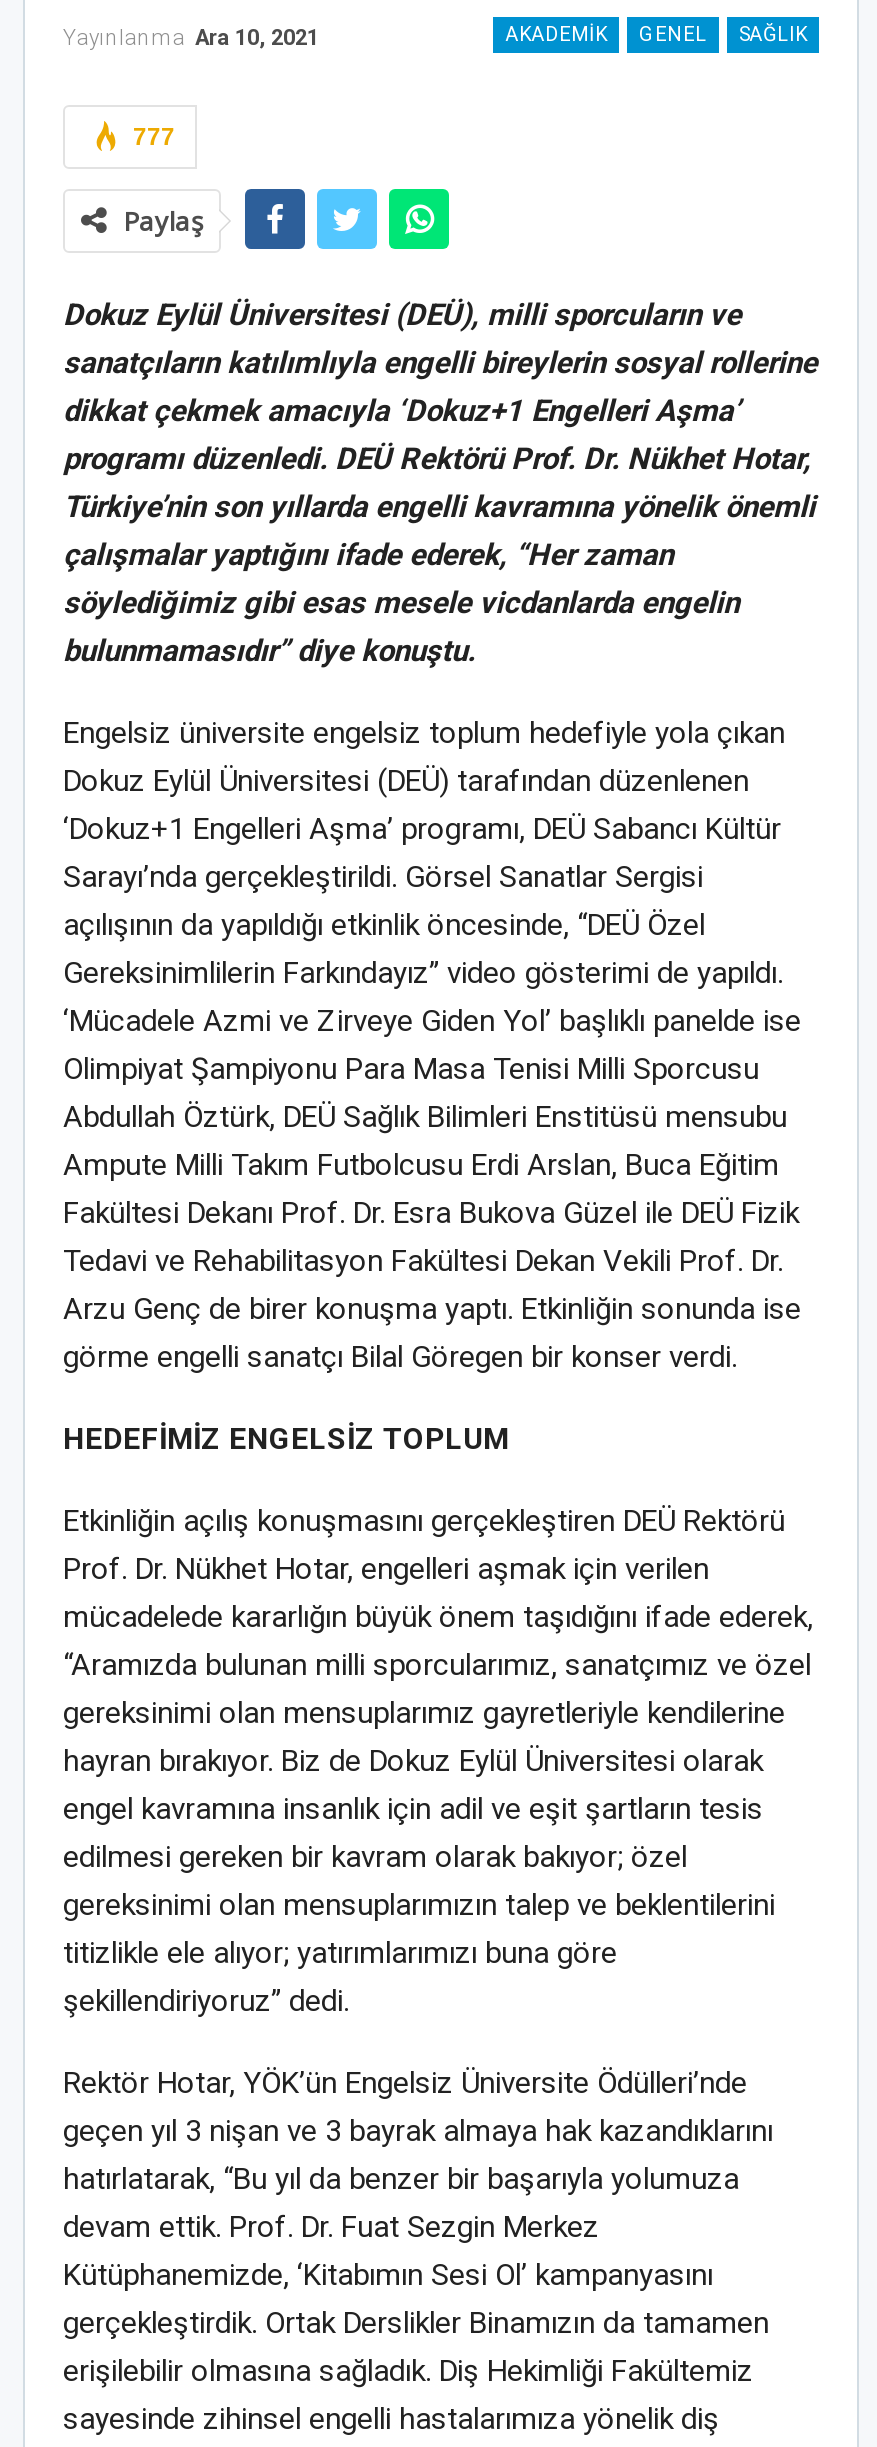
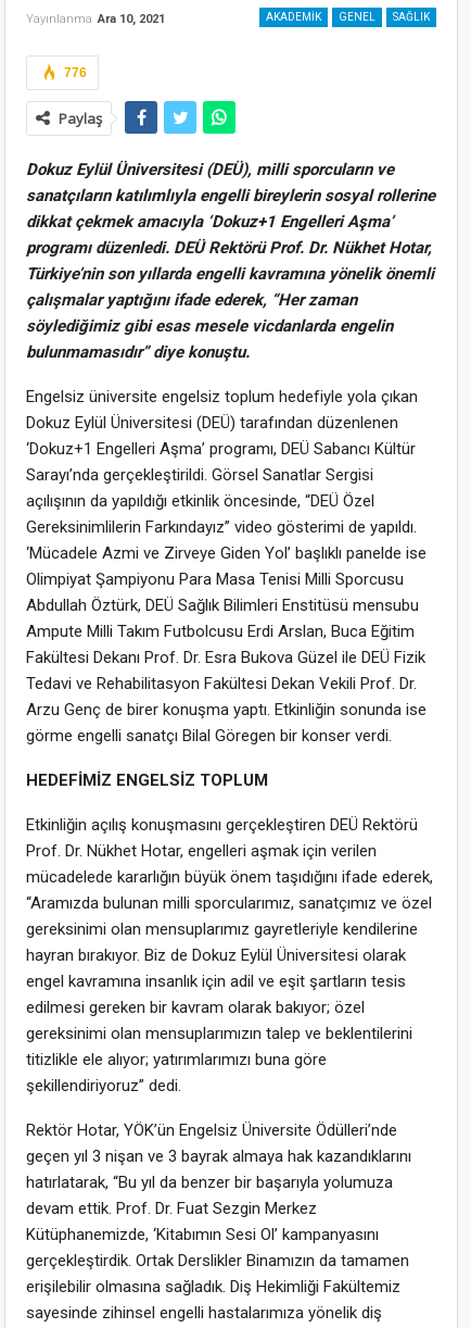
- 777
+ 776
